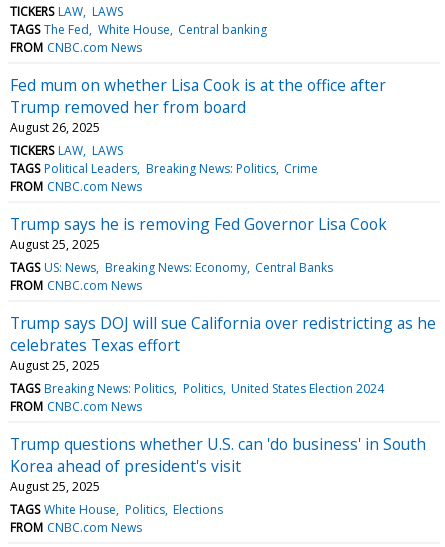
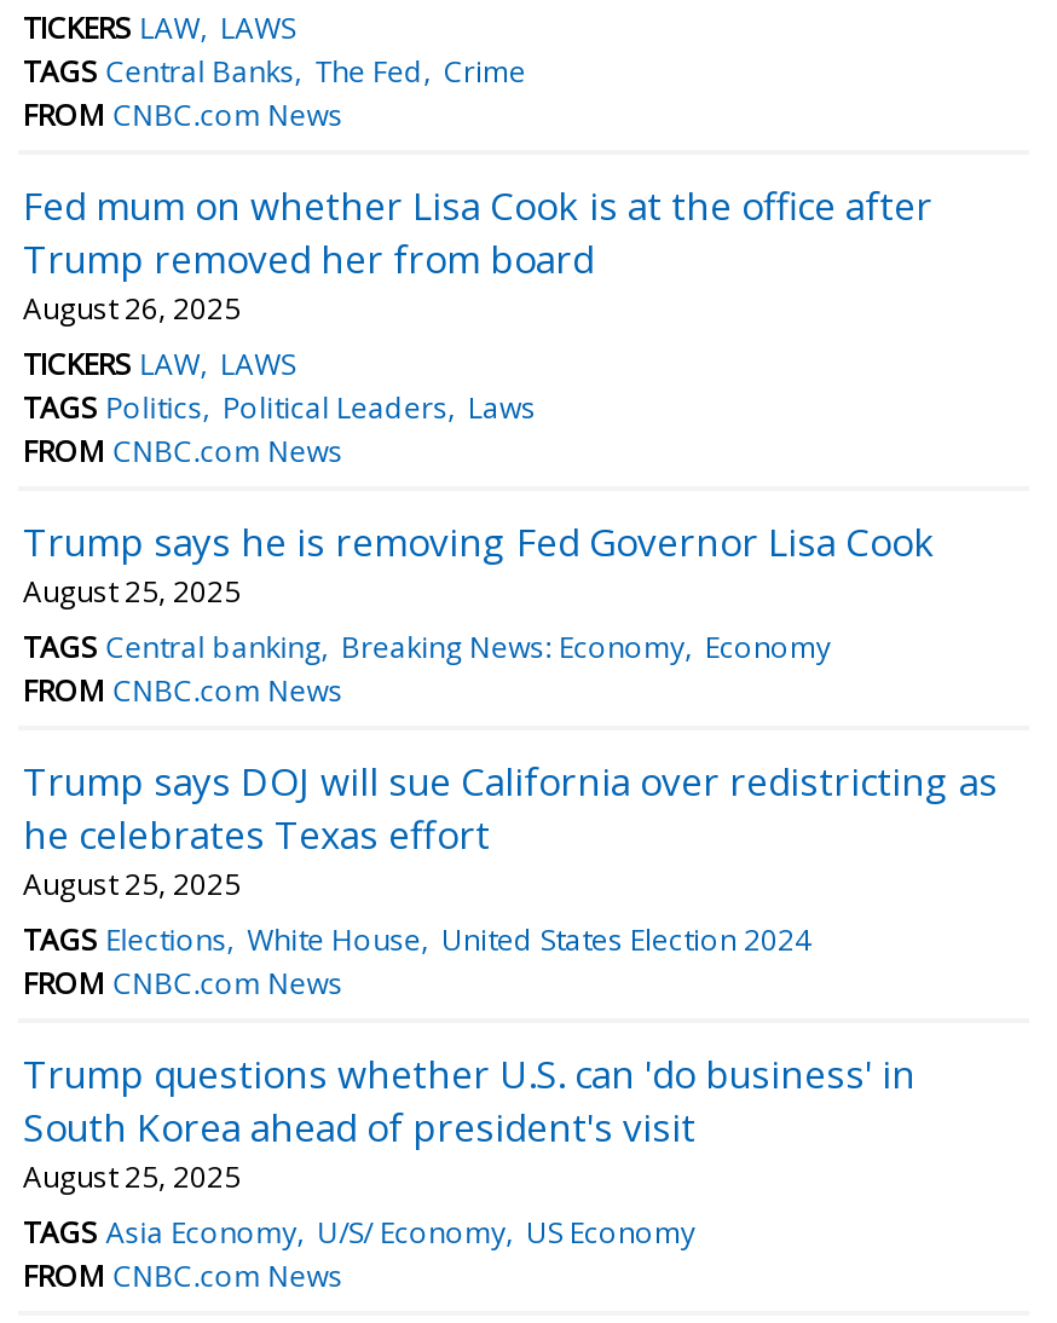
- TAGS The Fed White House Central banking
+ TAGS Central Banks The Fed Crime

- TAGS Political Leaders Breaking News: Politics Crime
+ TAGS Politics Political Leaders Laws

- TAGS US: News Breaking News: Economy Central Banks
+ TAGS Central banking Breaking News: Economy Economy

- TAGS Breaking News: Politics Politics United States Election 2024
+ TAGS Elections White House United States Election 2024

- TAGS White House Politics Elections
+ TAGS Asia Economy U/S/ Economy US Economy
